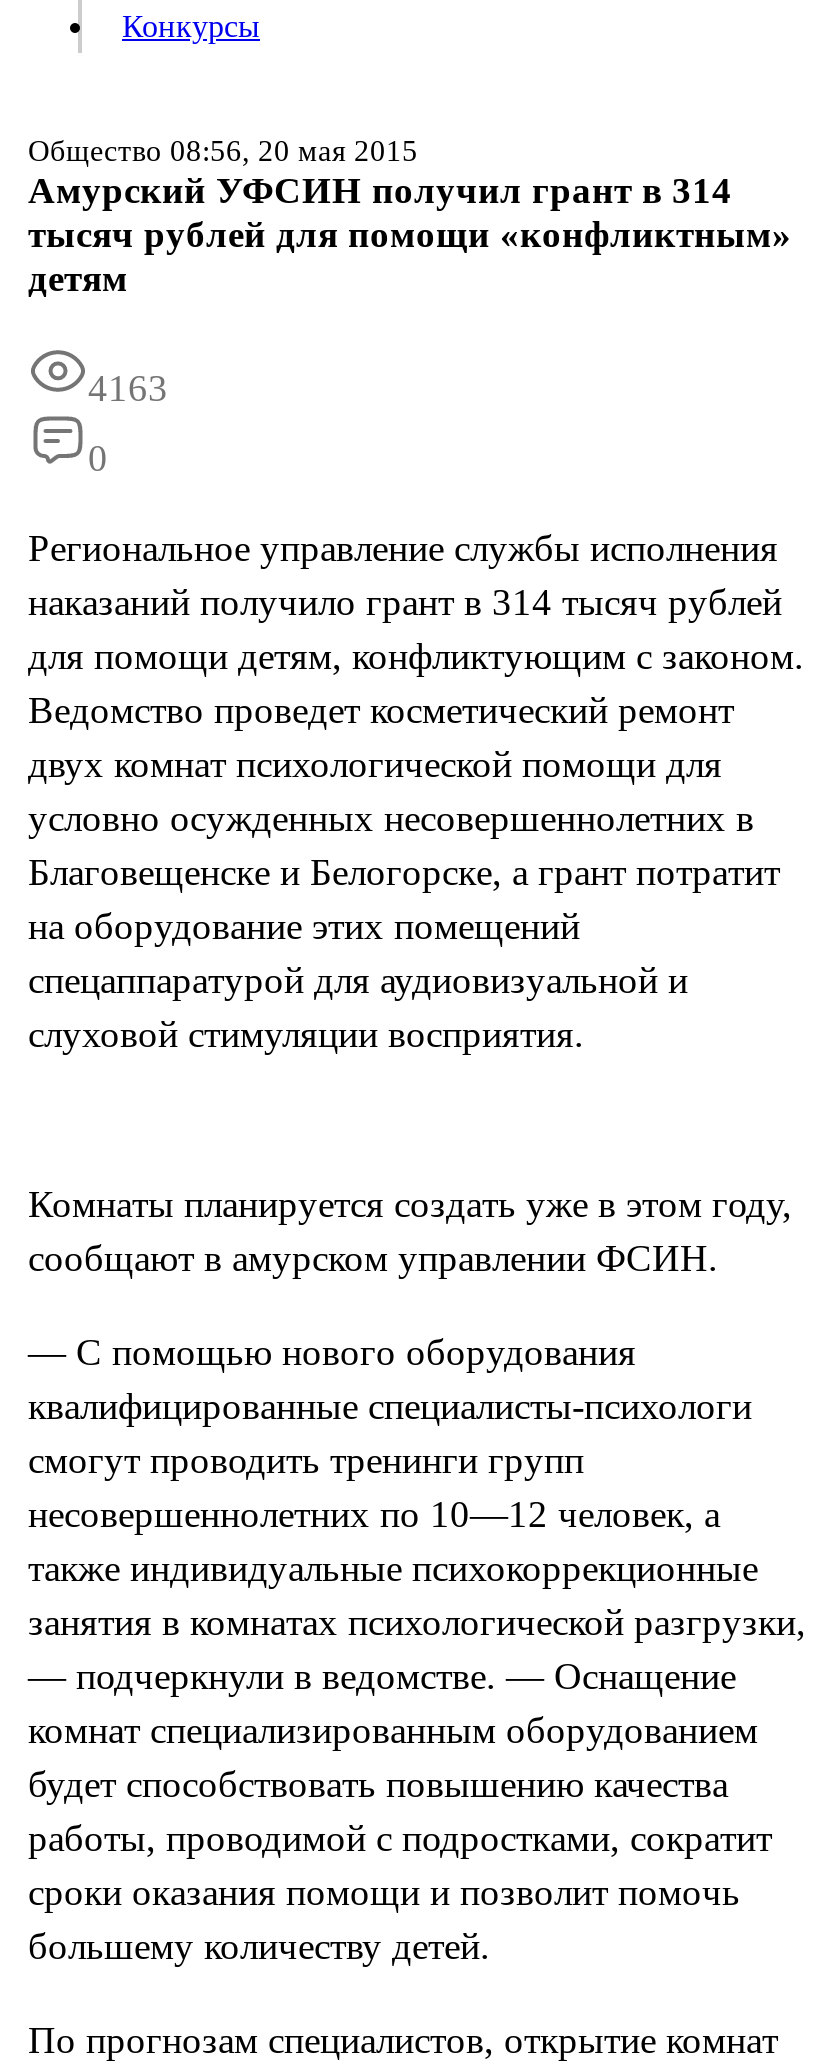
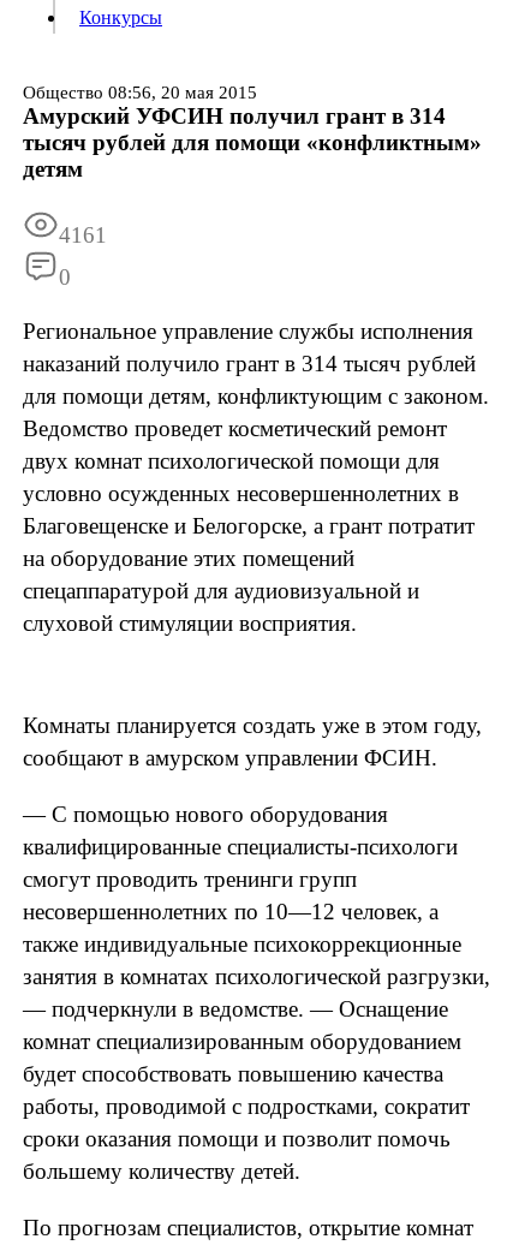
- 4163
+ 4161
